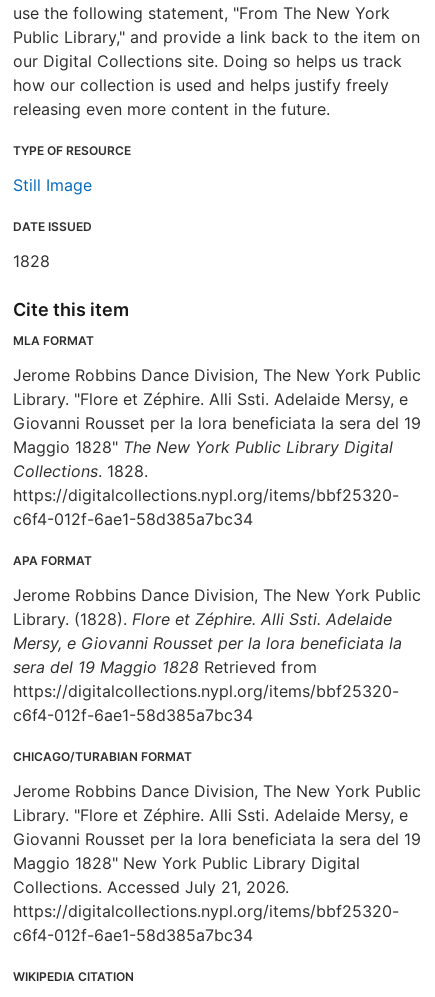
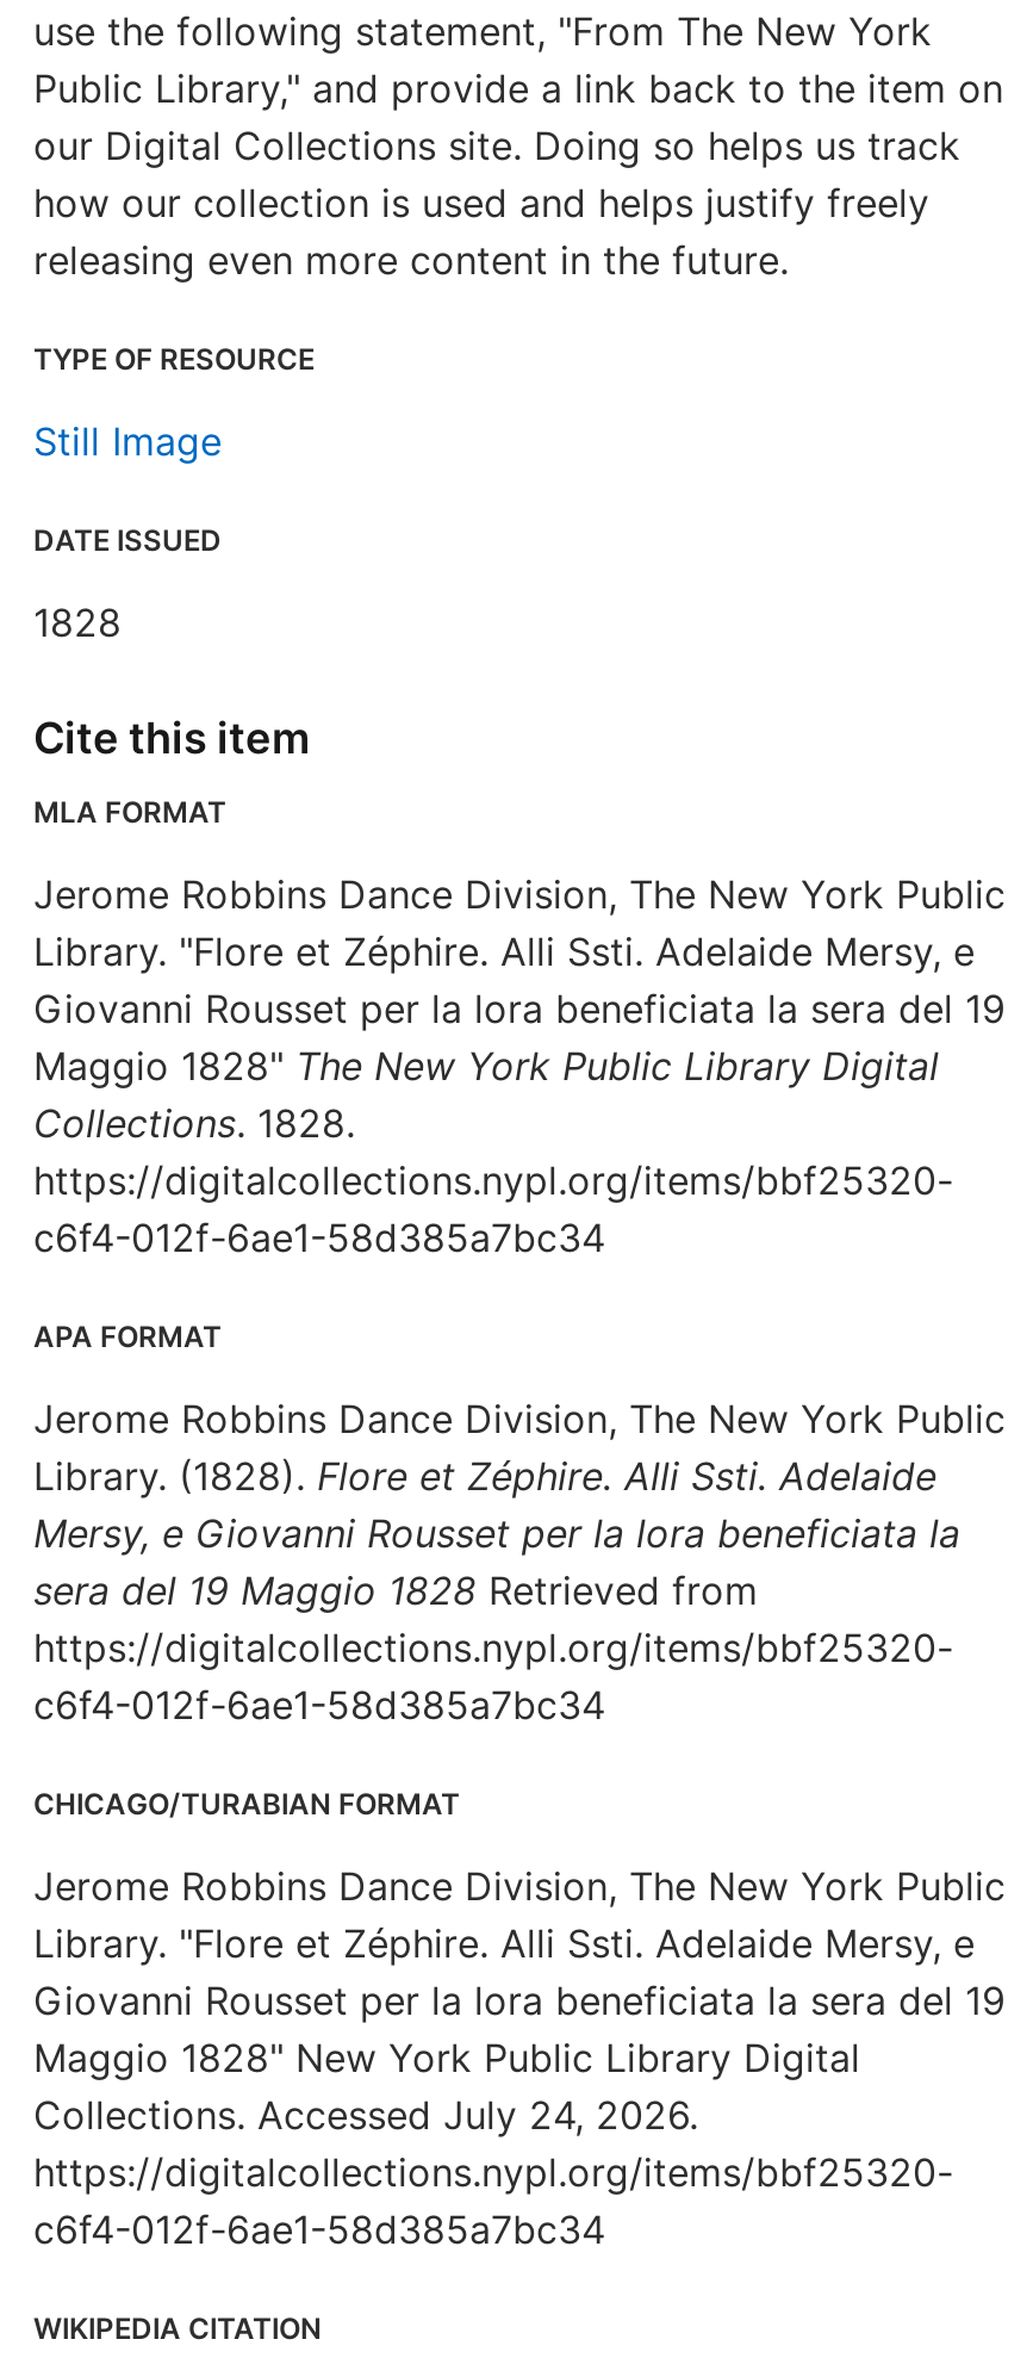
- Collections. Accessed July 21, 2026.
+ Collections. Accessed July 24, 2026.
